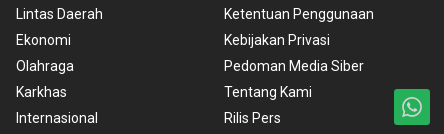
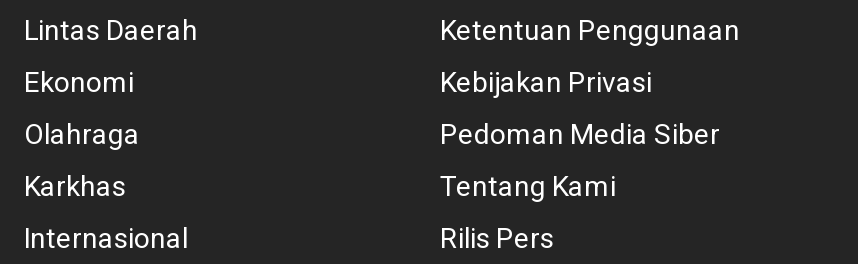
- [image]
